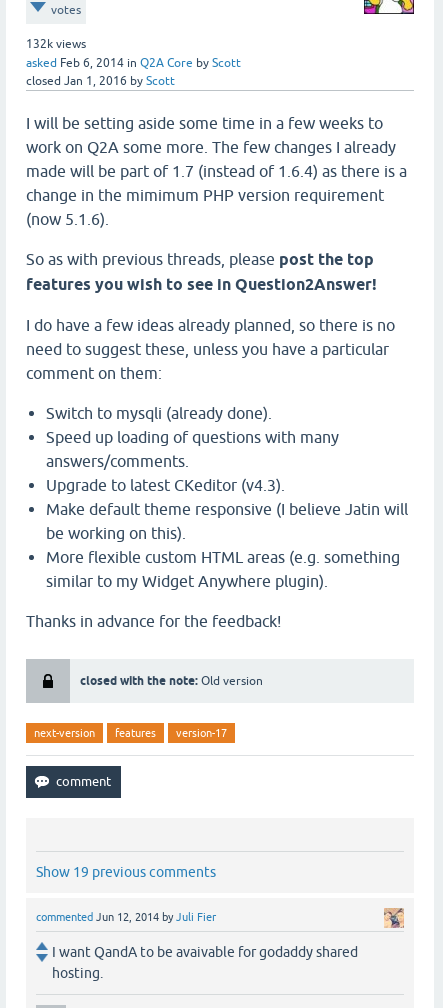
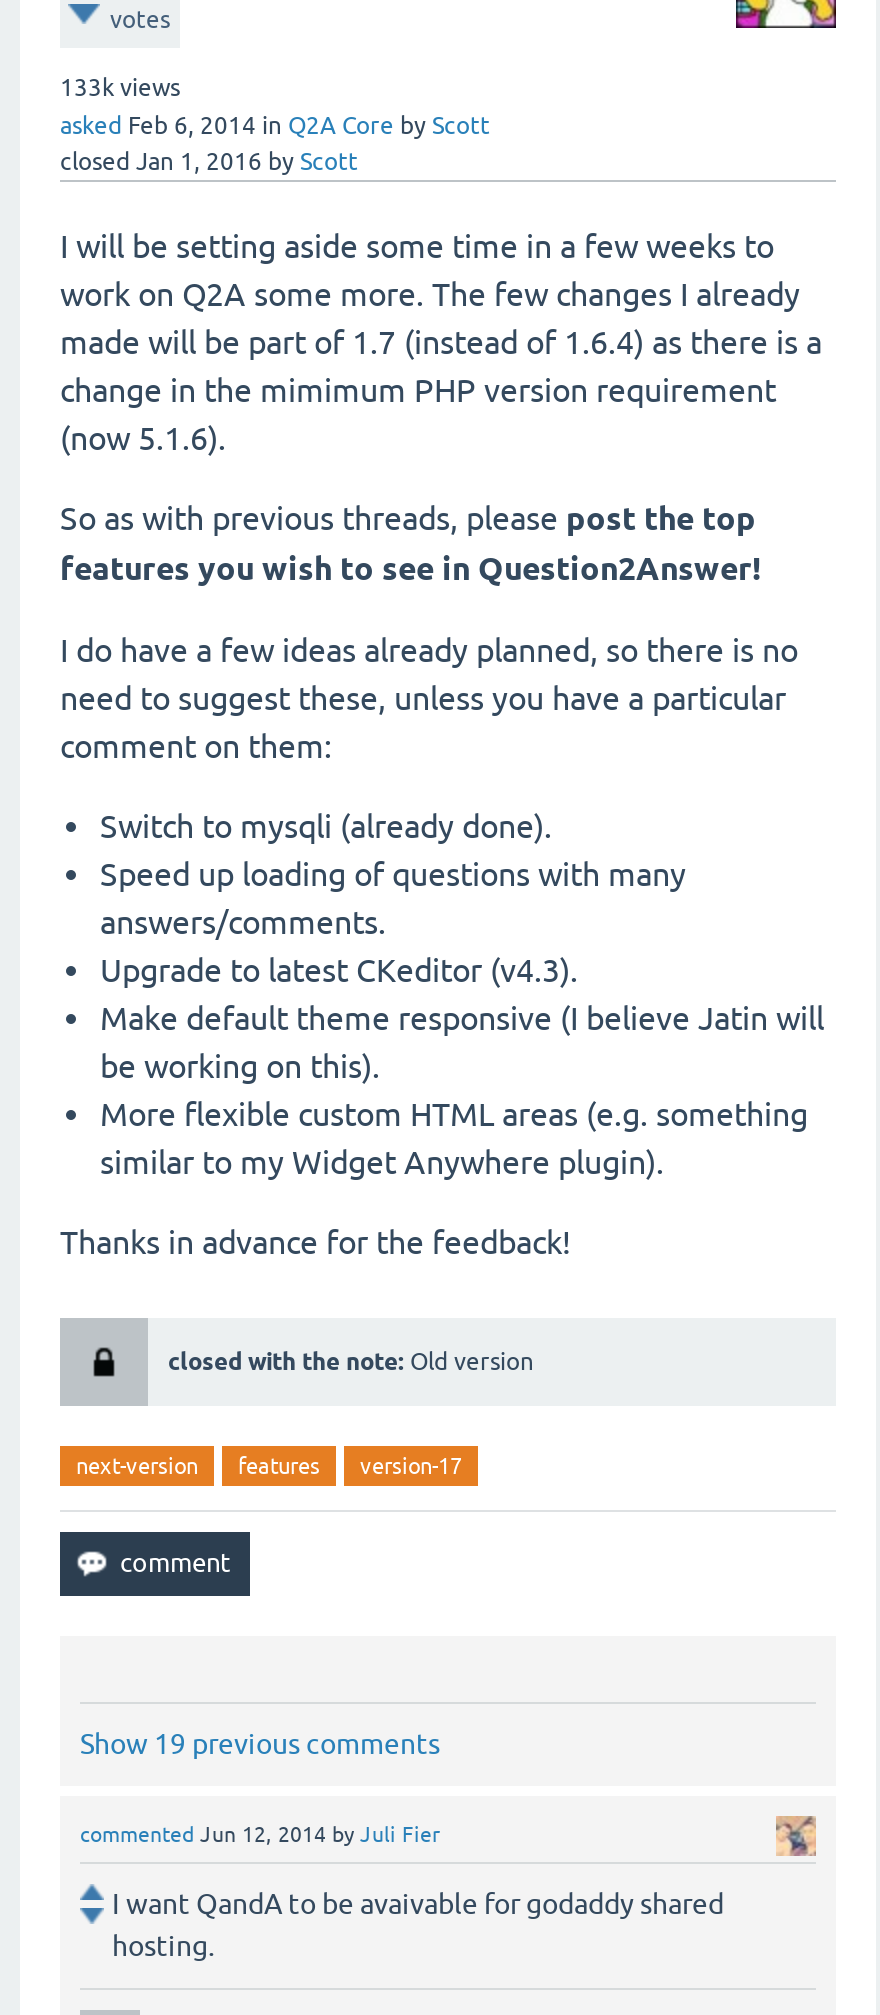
- 132k views
+ 133k views
